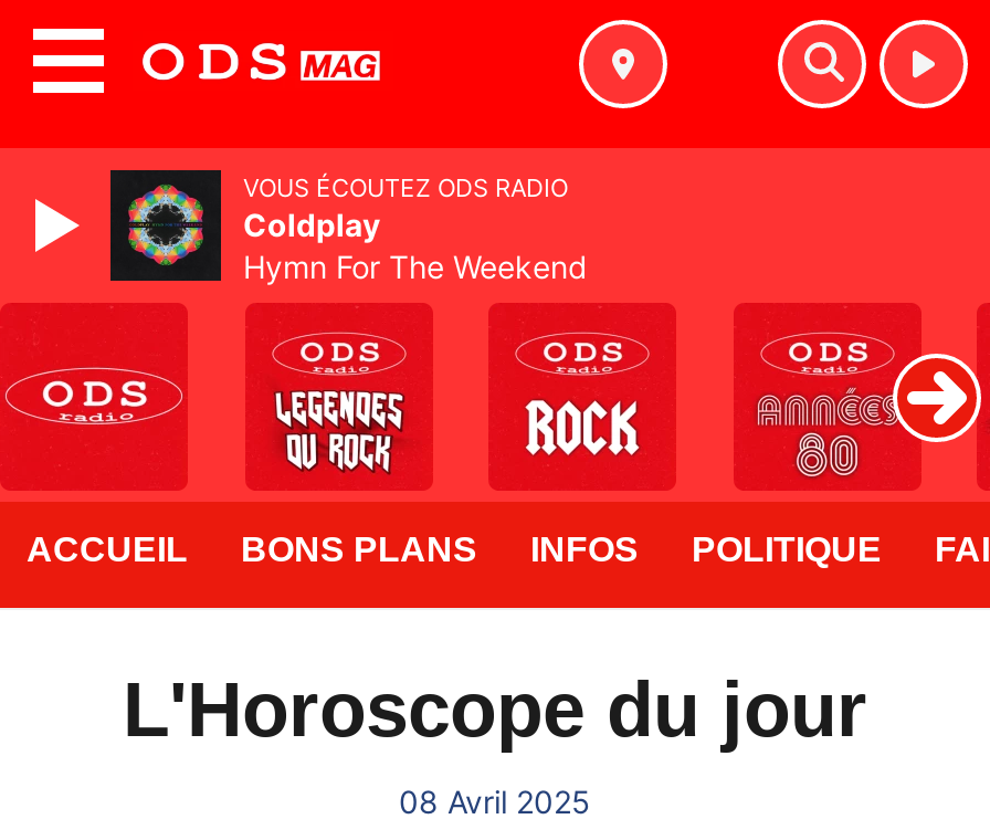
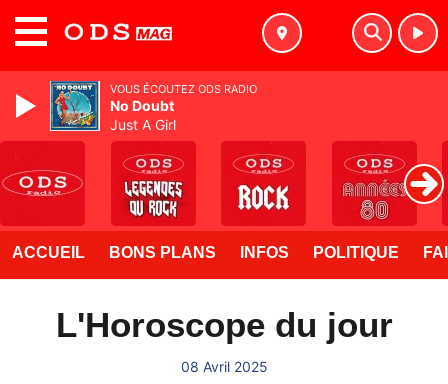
- [image]
- Coldplay
- Hymn For The Weekend
+ [image]
+ No Doubt
+ Just A Girl
